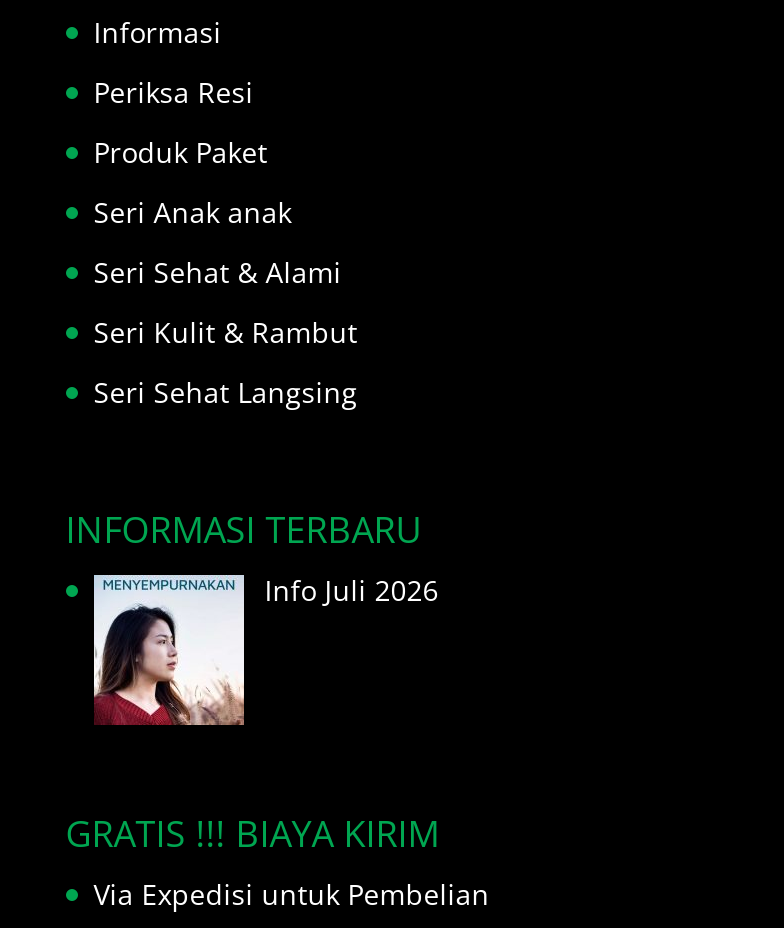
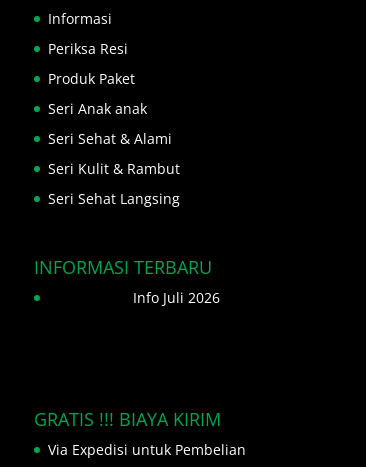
- [image]
